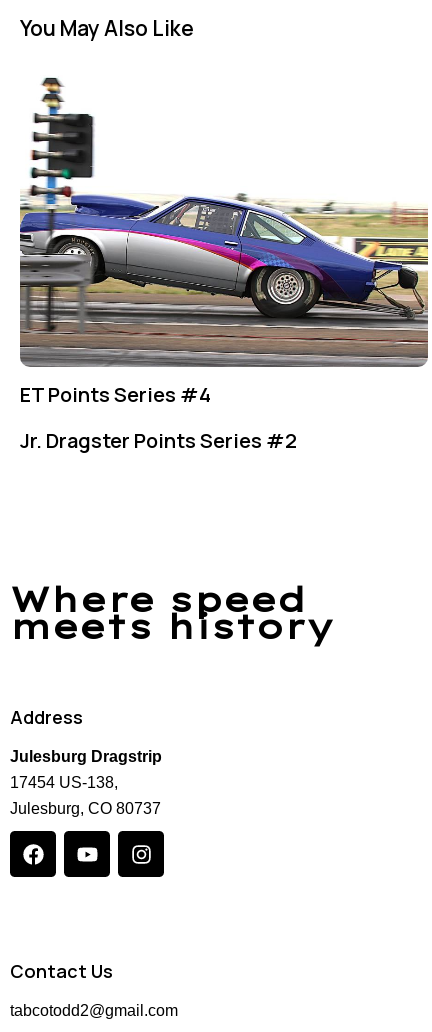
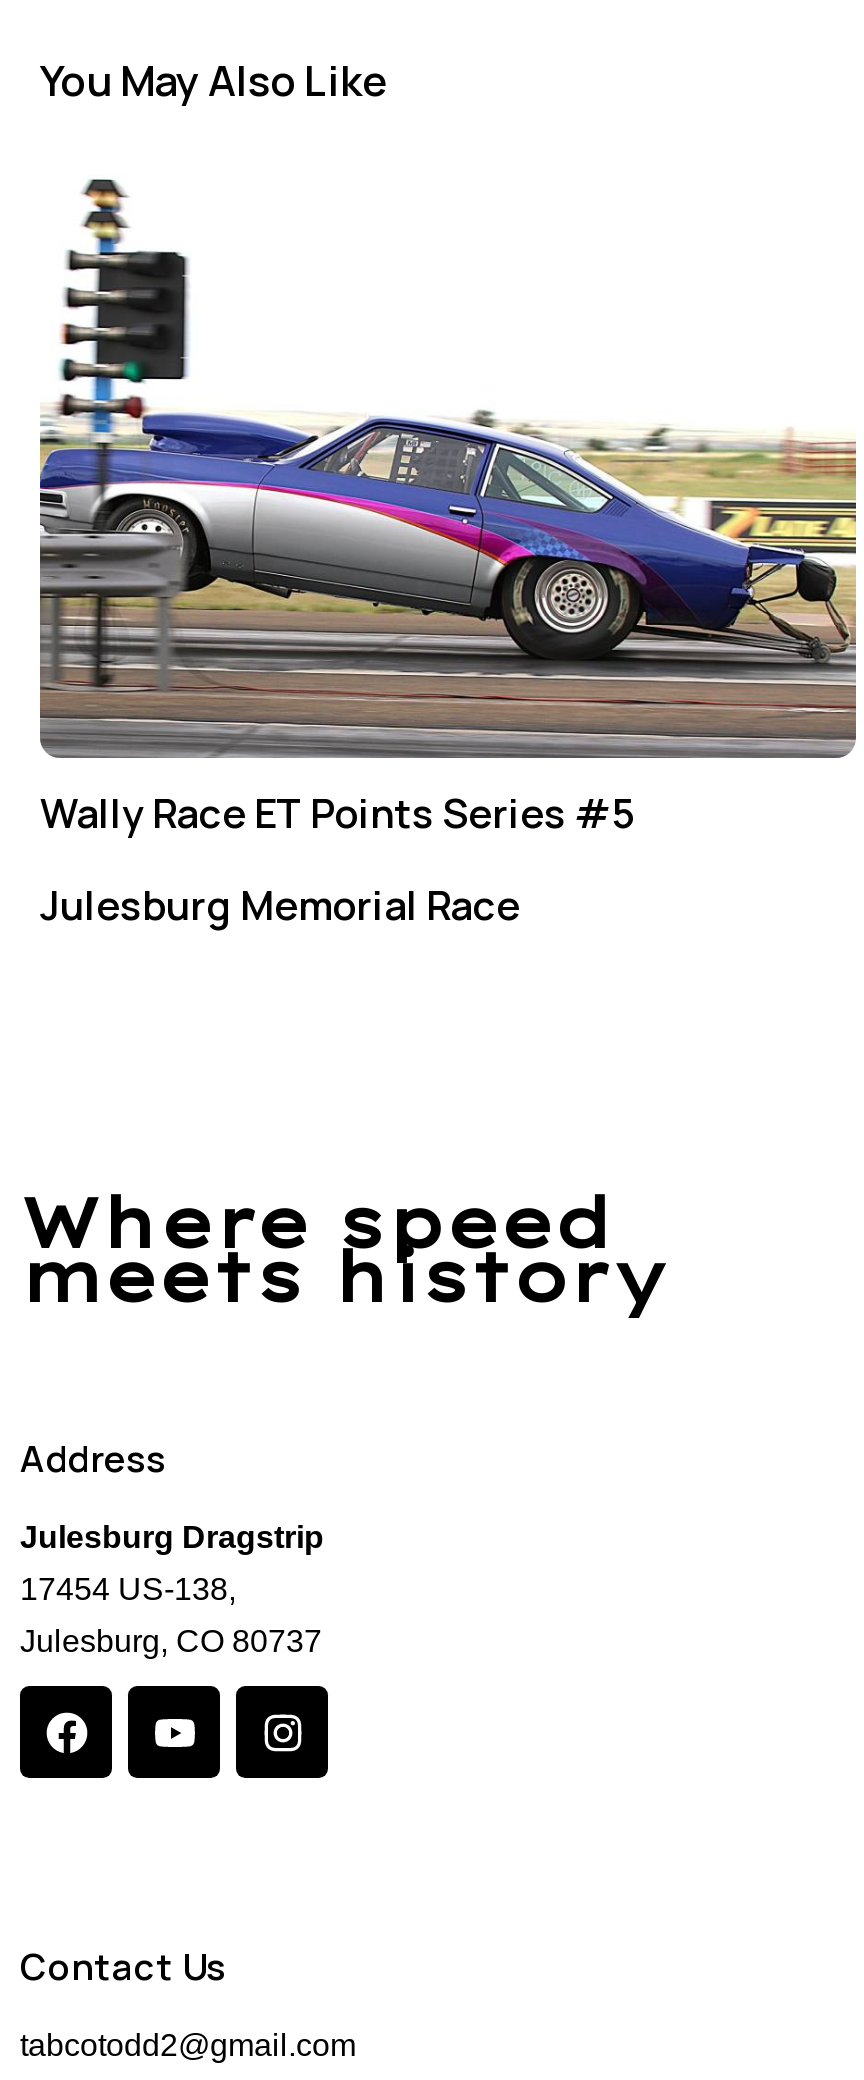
- ET Points Series #4
+ Wally Race ET Points Series #5

- Jr. Dragster Points Series #2
+ Julesburg Memorial Race
